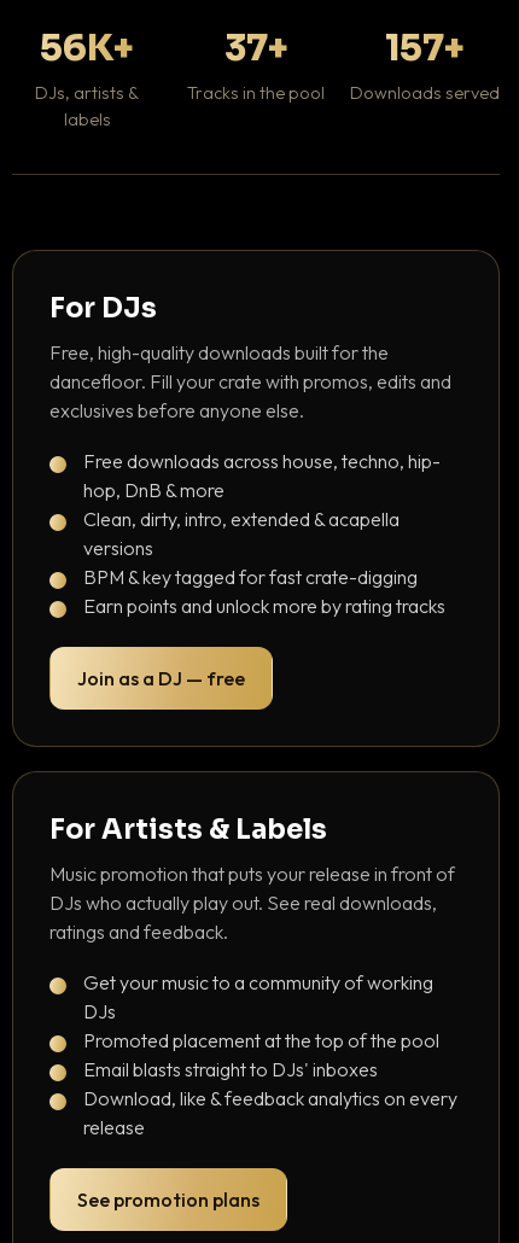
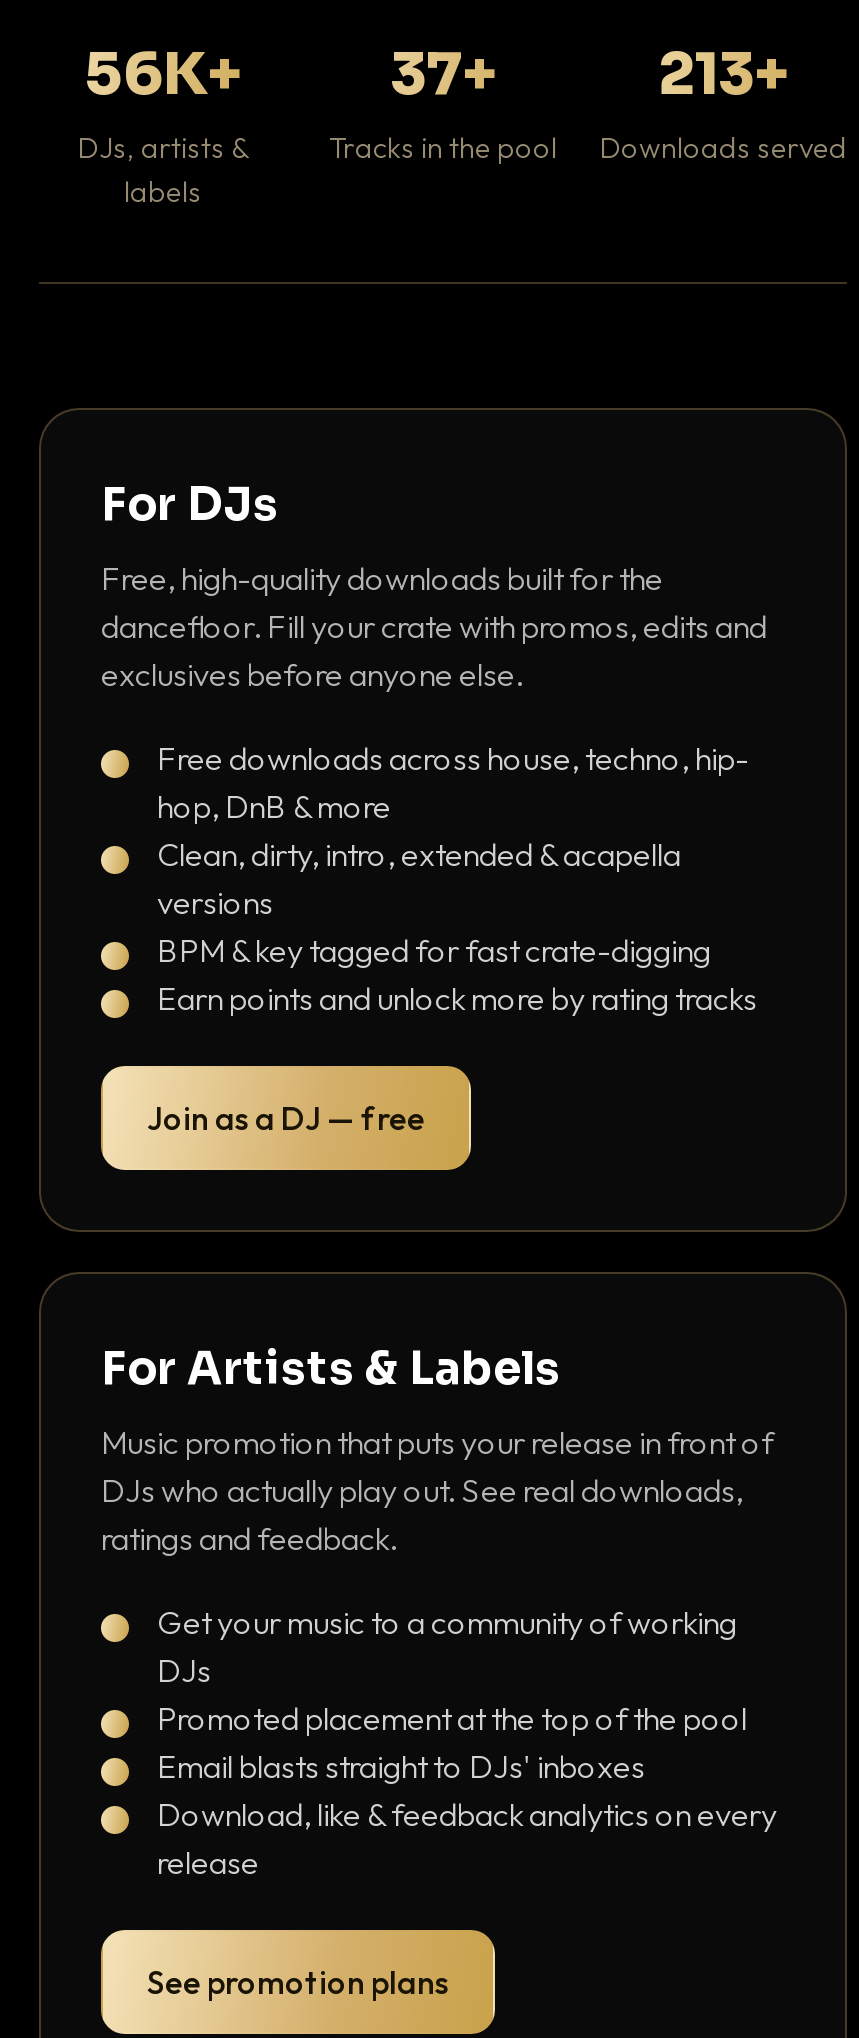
- 157+
+ 213+
